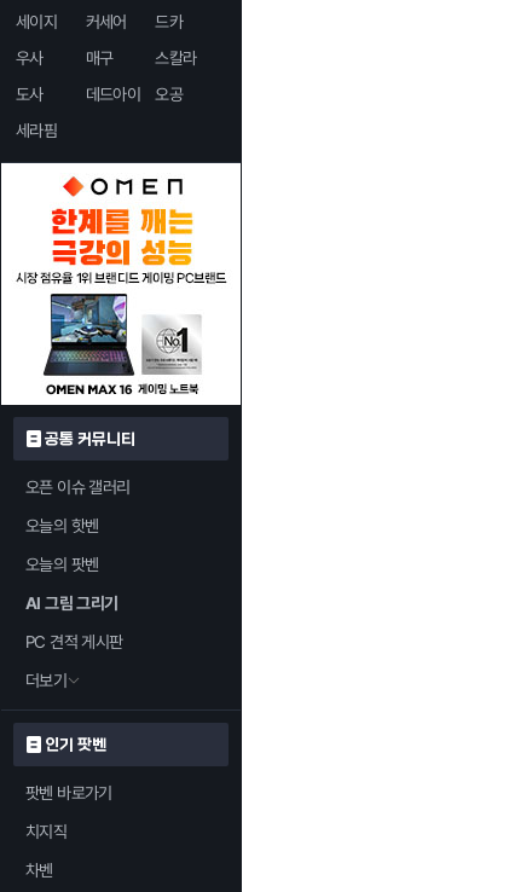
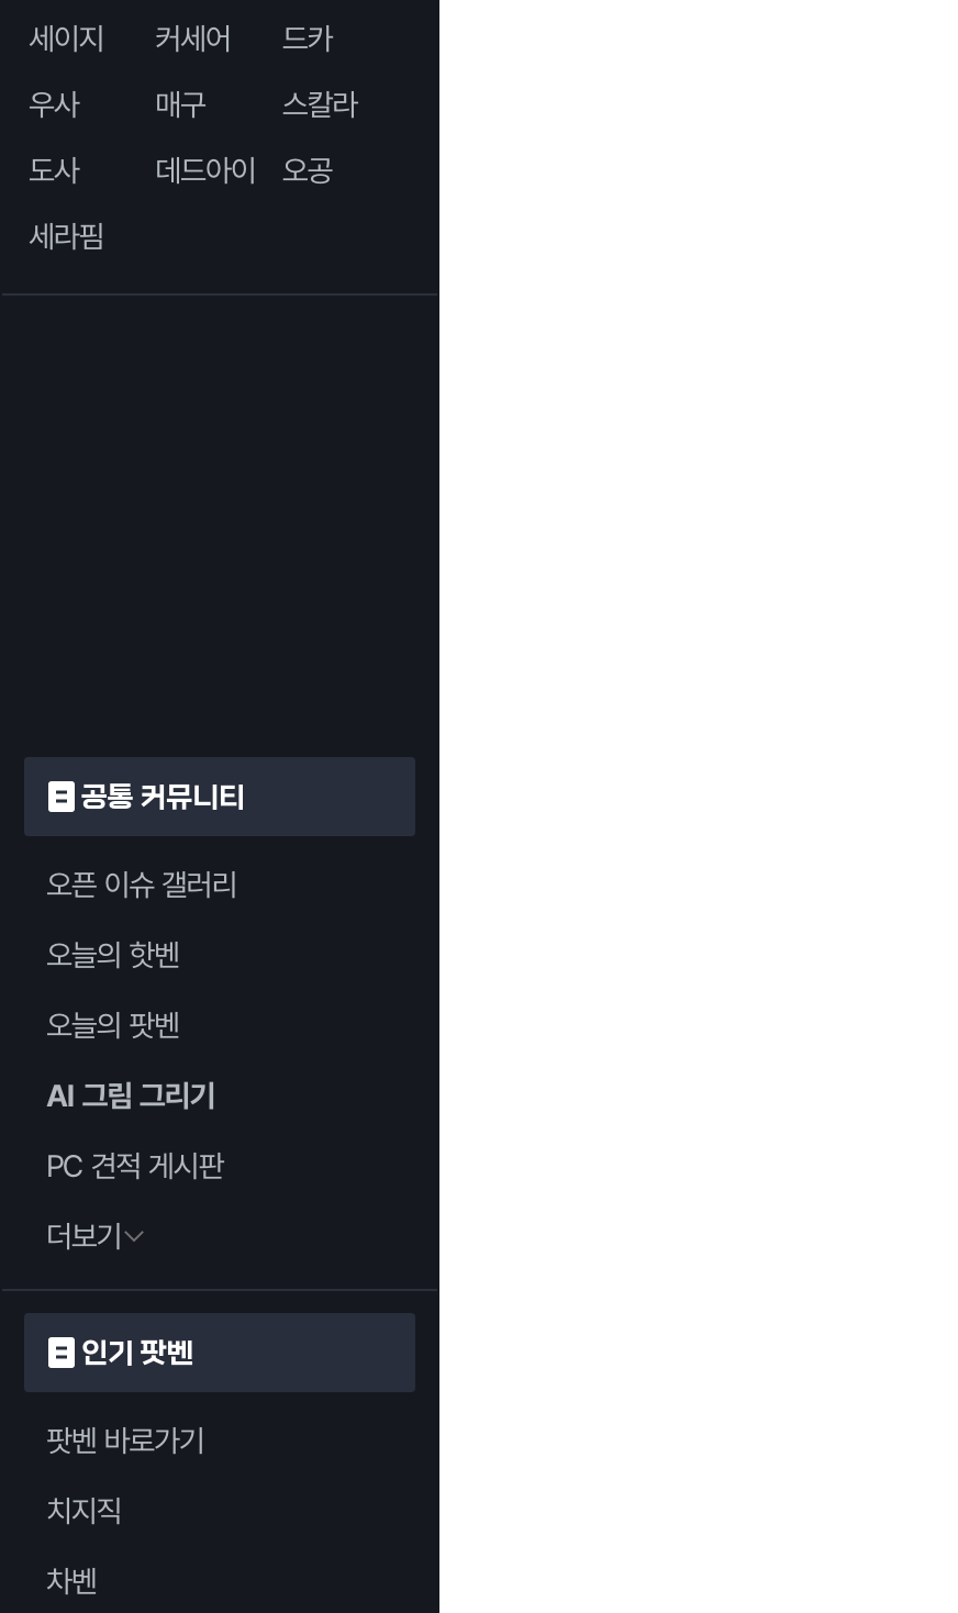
- [image]
